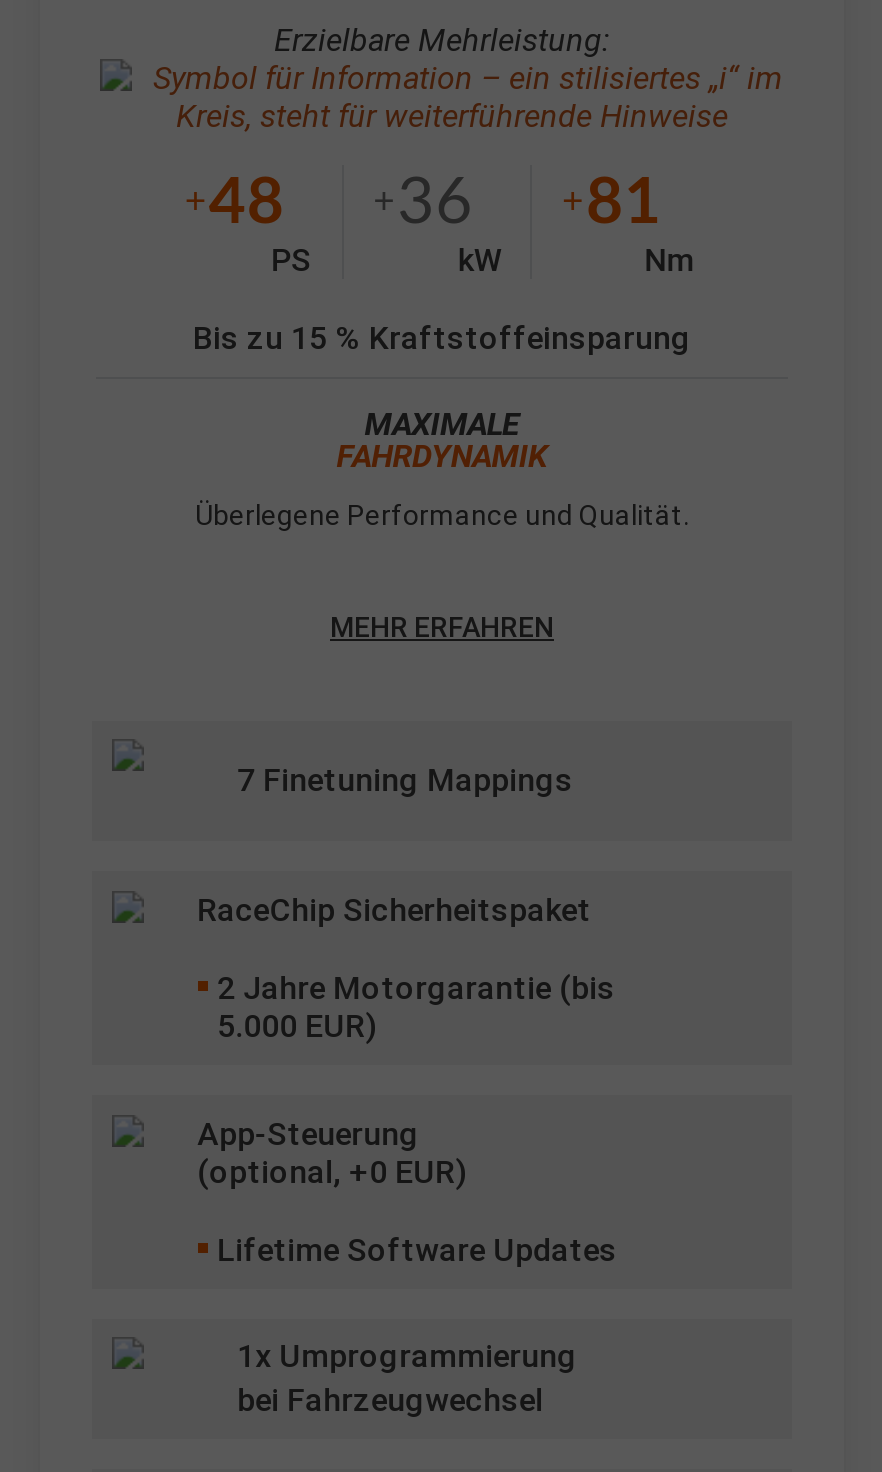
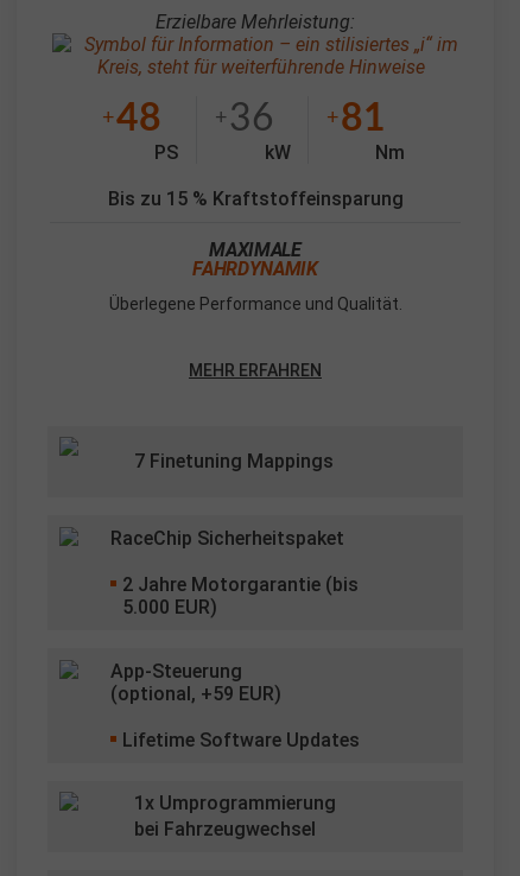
- (optional, +0 EUR)
+ (optional, +59 EUR)
